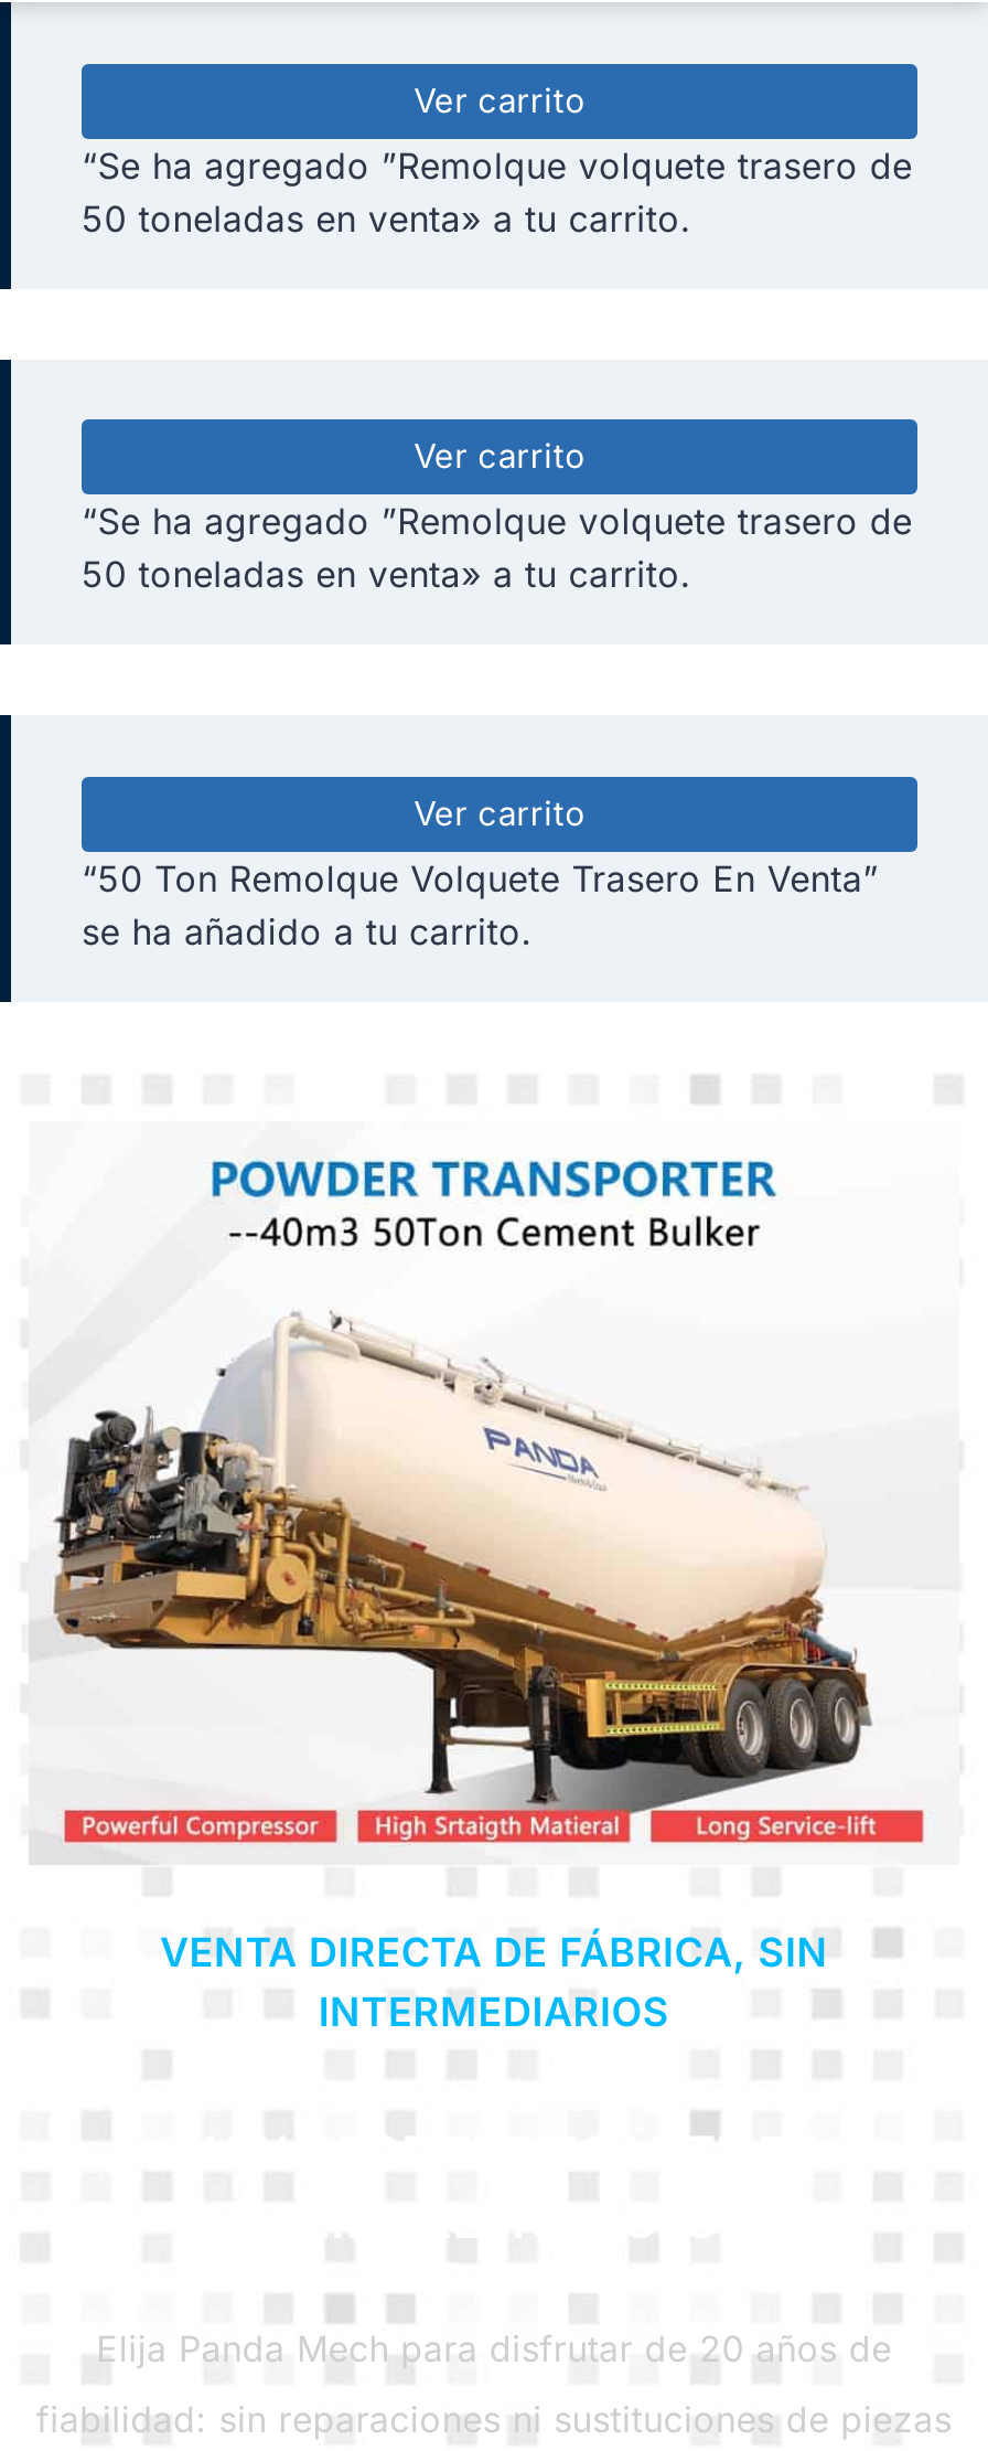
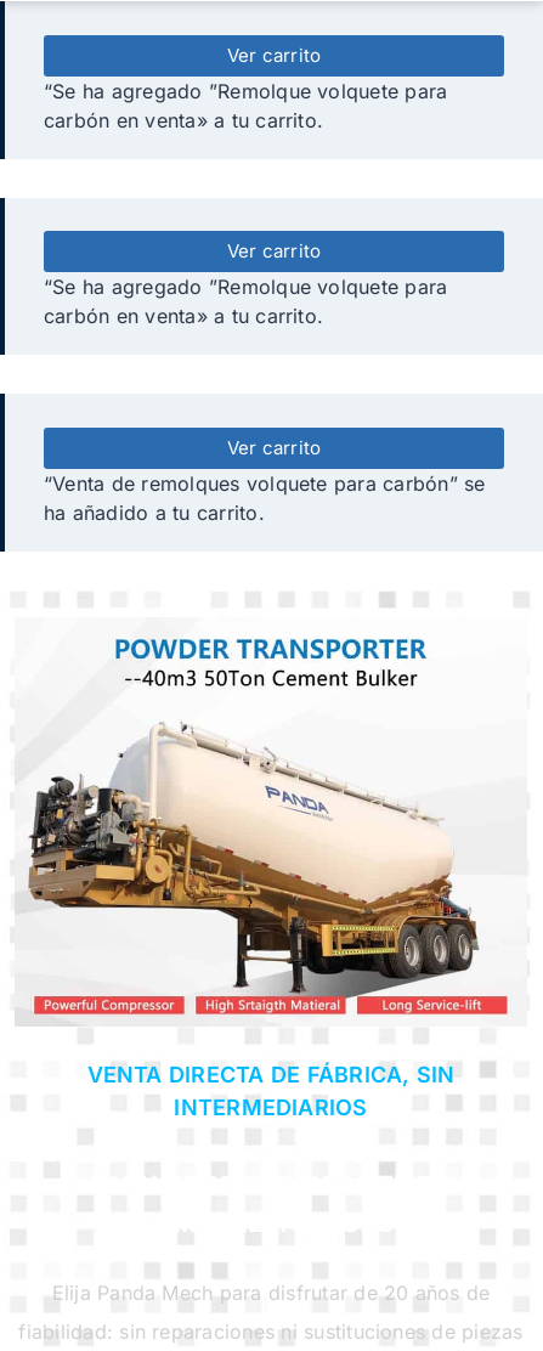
- “Se ha agregado ”Remolque volquete trasero de
- 50 toneladas en venta» a tu carrito.
+ “Se ha agregado ”Remolque volquete para
+ carbón en venta» a tu carrito.

- “Se ha agregado ”Remolque volquete trasero de
- 50 toneladas en venta» a tu carrito.
+ “Se ha agregado ”Remolque volquete para
+ carbón en venta» a tu carrito.

- “50 Ton Remolque Volquete Trasero En Venta”
- se ha añadido a tu carrito.
+ “Venta de remolques volquete para carbón” se
+ ha añadido a tu carrito.
